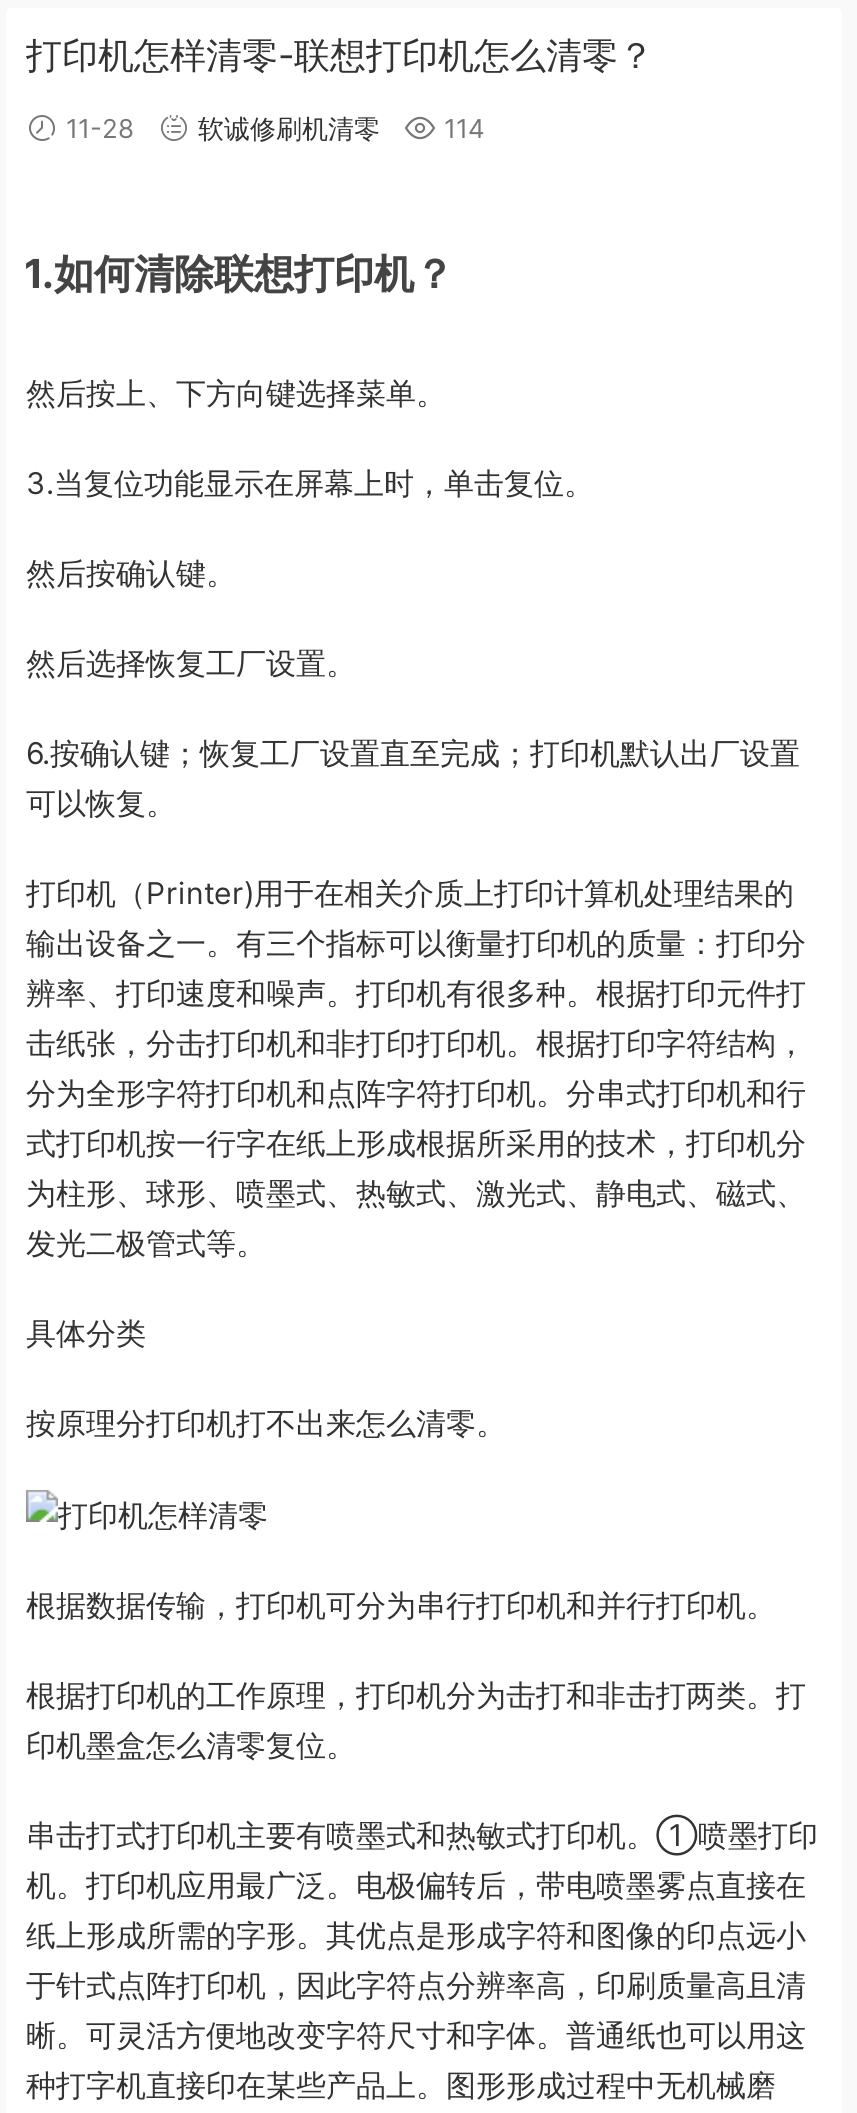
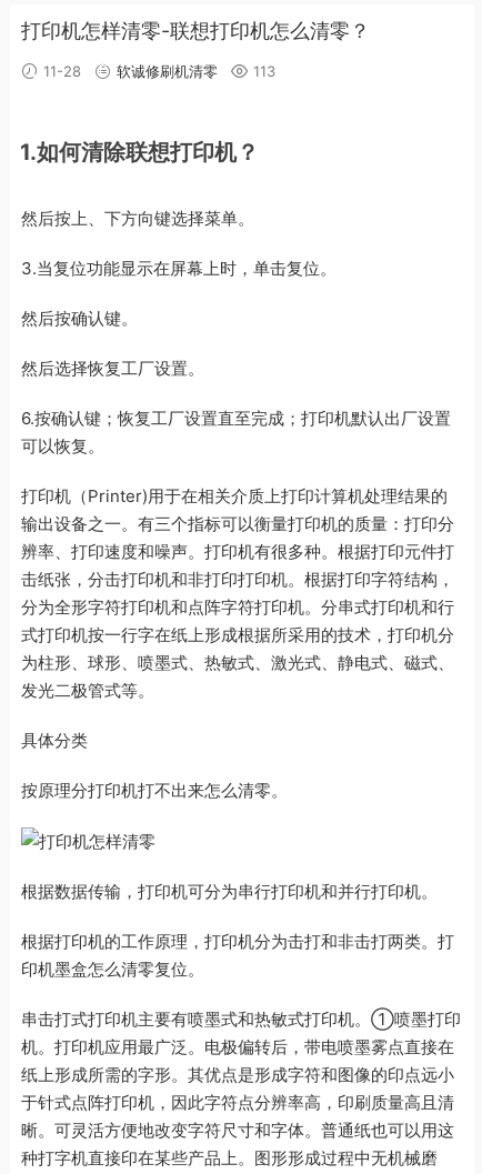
- 软诚修刷机清零 114
+ 软诚修刷机清零 113
